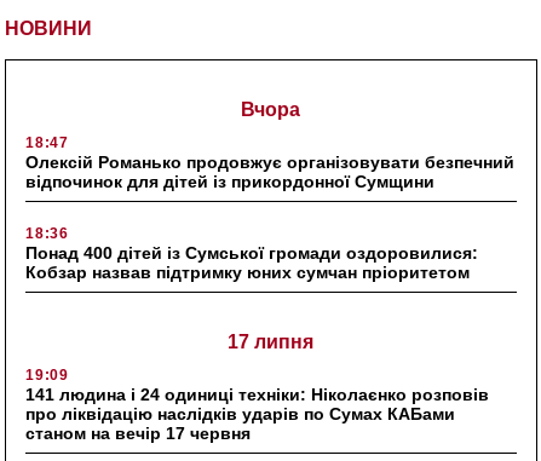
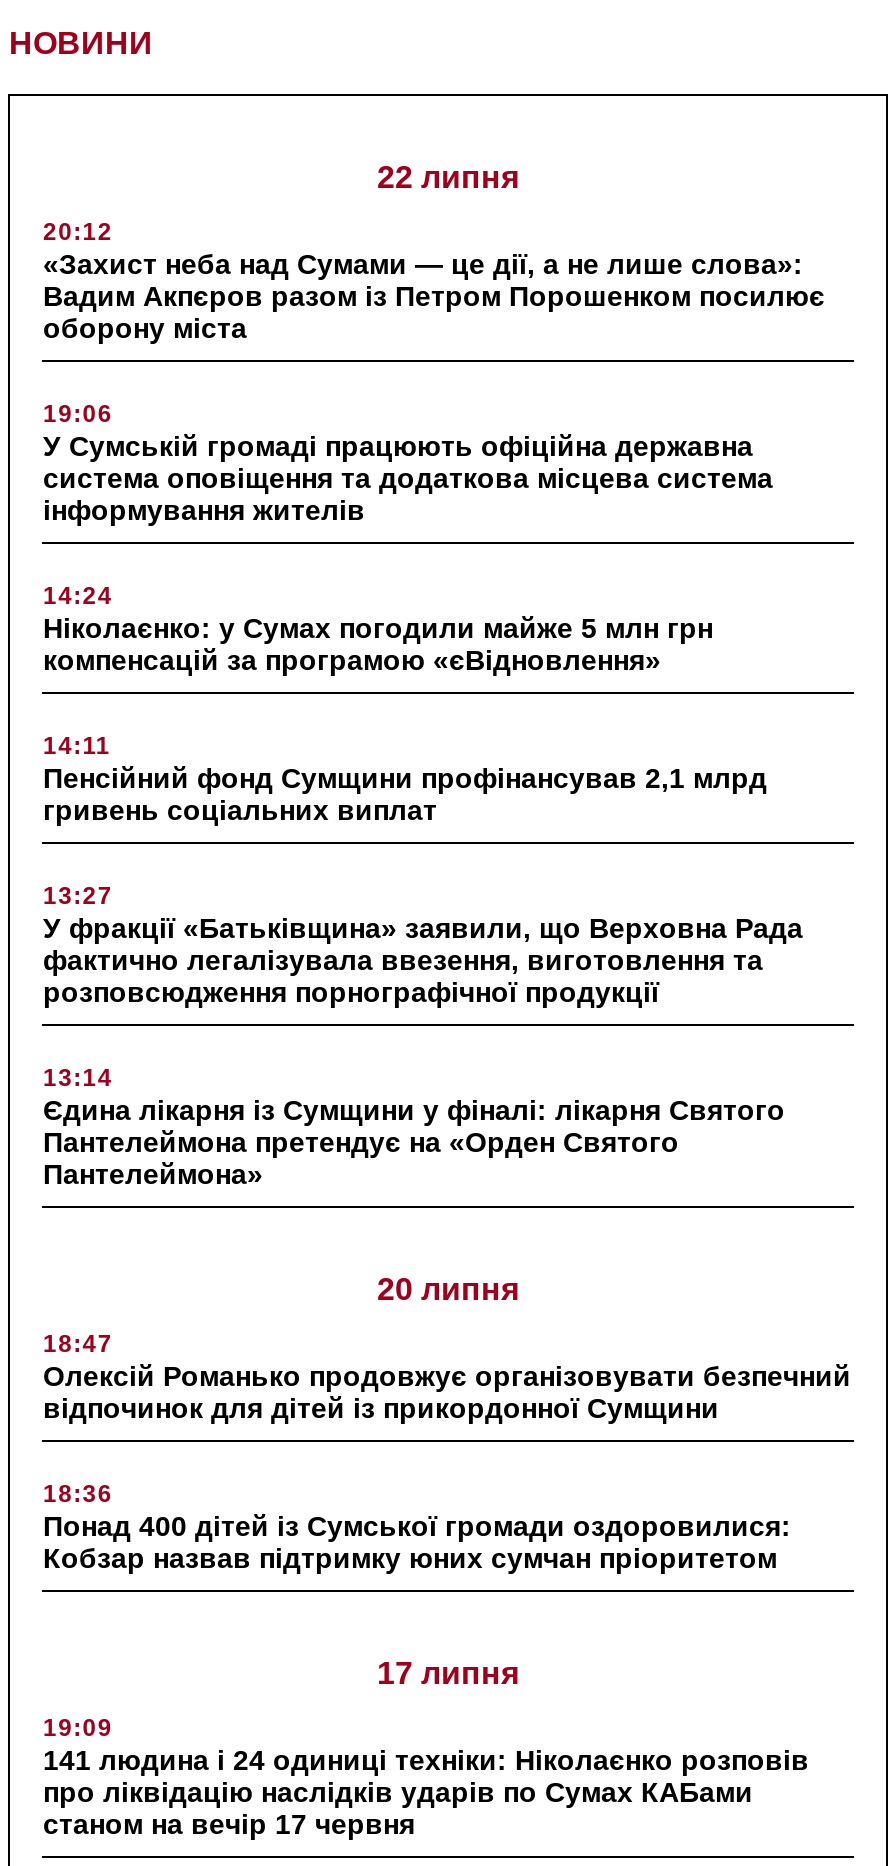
- Вчора
+ 22 липня
+ 20:12
+ «Захист неба над Сумами — це дії, а не лише слова»:
+ Вадим Акпєров разом із Петром Порошенком посилює
+ оборону міста
+ 19:06
+ У Сумській громаді працюють офіційна державна
+ система оповіщення та додаткова місцева система
+ інформування жителів
+ 14:24
+ Ніколаєнко: у Сумах погодили майже 5 млн грн
+ компенсацій за програмою «єВідновлення»
+ 14:11
+ Пенсійний фонд Сумщини профінансував 2,1 млрд
+ гривень соціальних виплат
+ 13:27
+ У фракції «Батьківщина» заявили, що Верховна Рада
+ фактично легалізувала ввезення, виготовлення та
+ розповсюдження порнографічної продукції
+ 13:14
+ Єдина лікарня із Сумщини у фіналі: лікарня Святого
+ Пантелеймона претендує на «Орден Святого
+ Пантелеймона»
+ 20 липня
